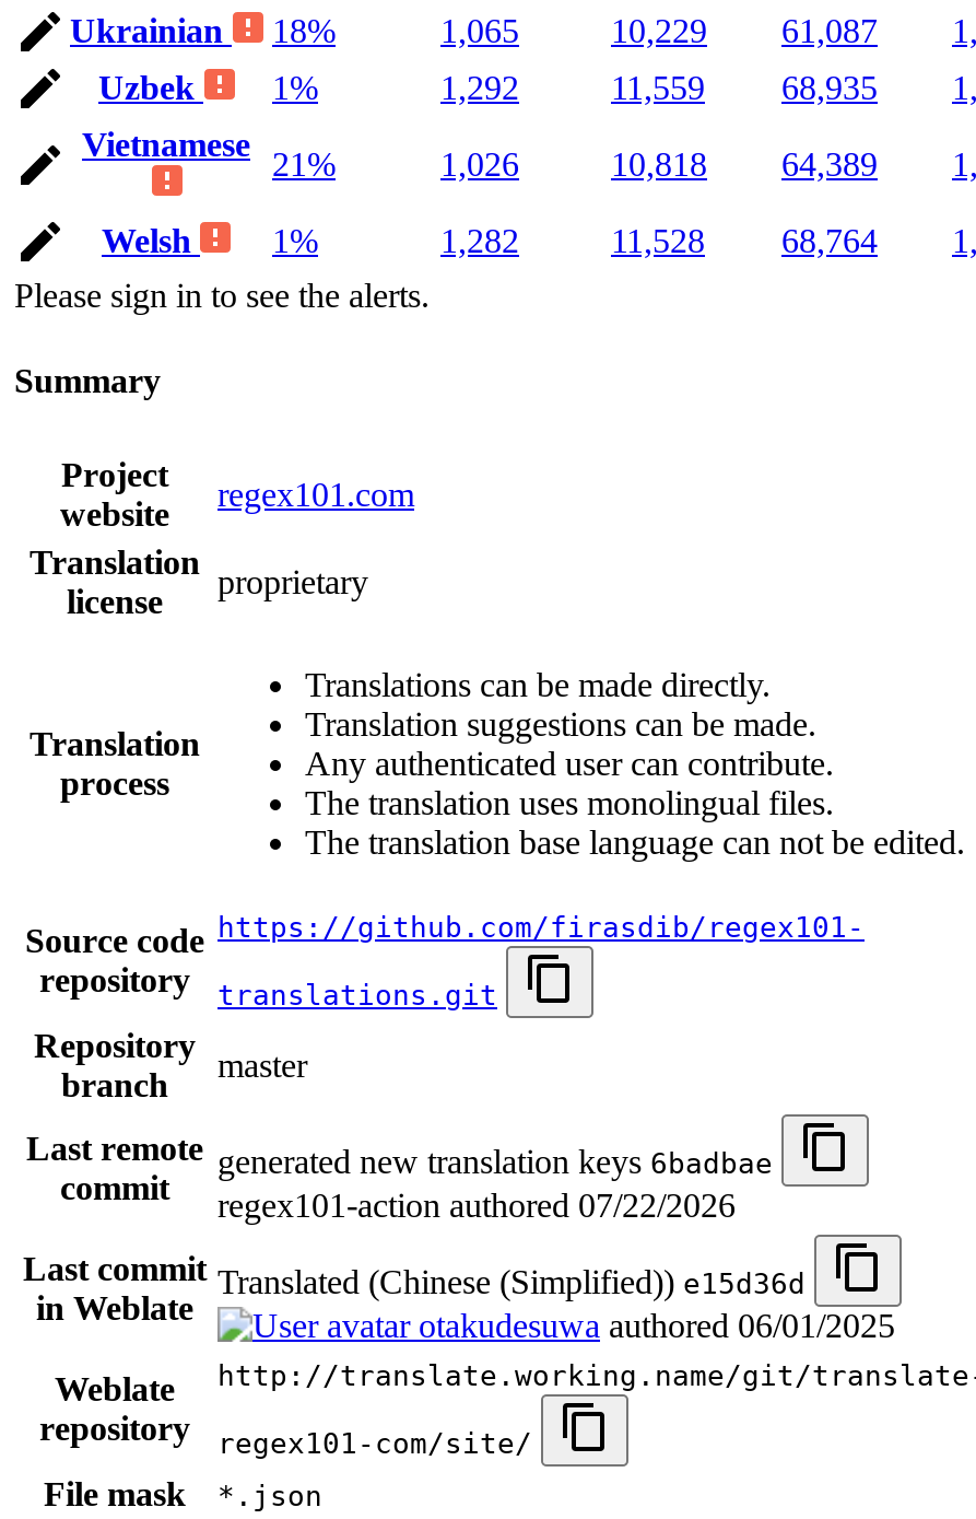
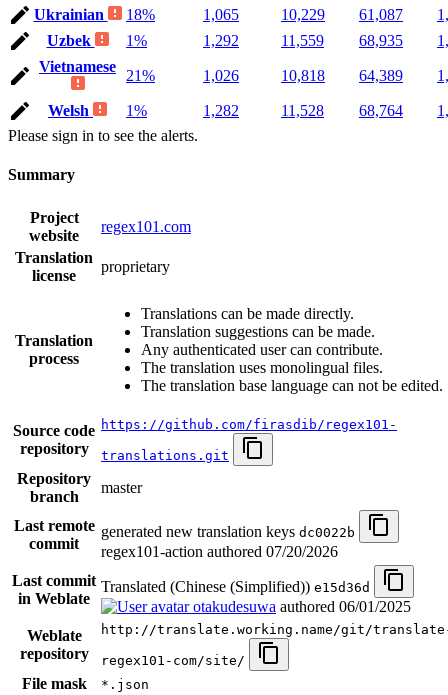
- generated new translation keys 6badbae
+ generated new translation keys dc0022b

- regex101-action authored 07/22/2026
+ regex101-action authored 07/20/2026
